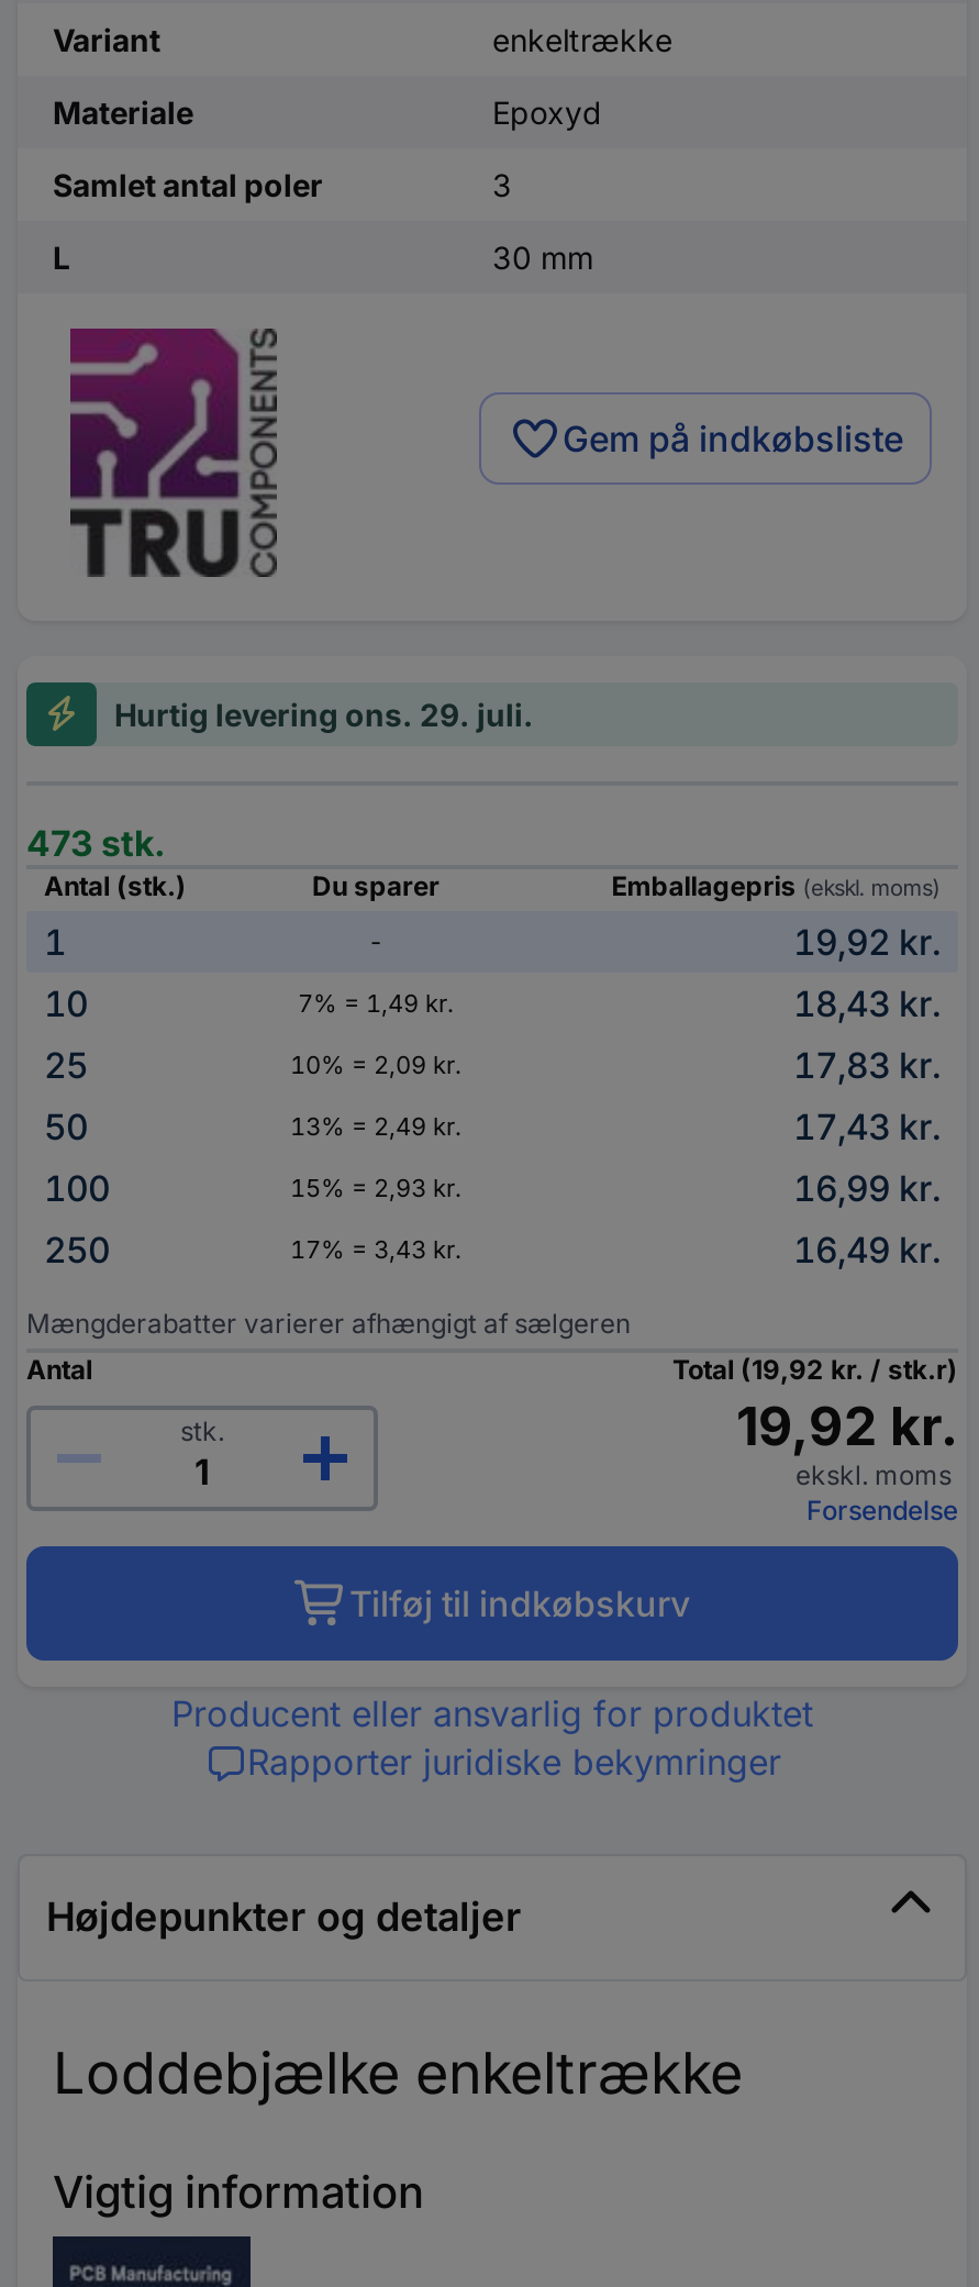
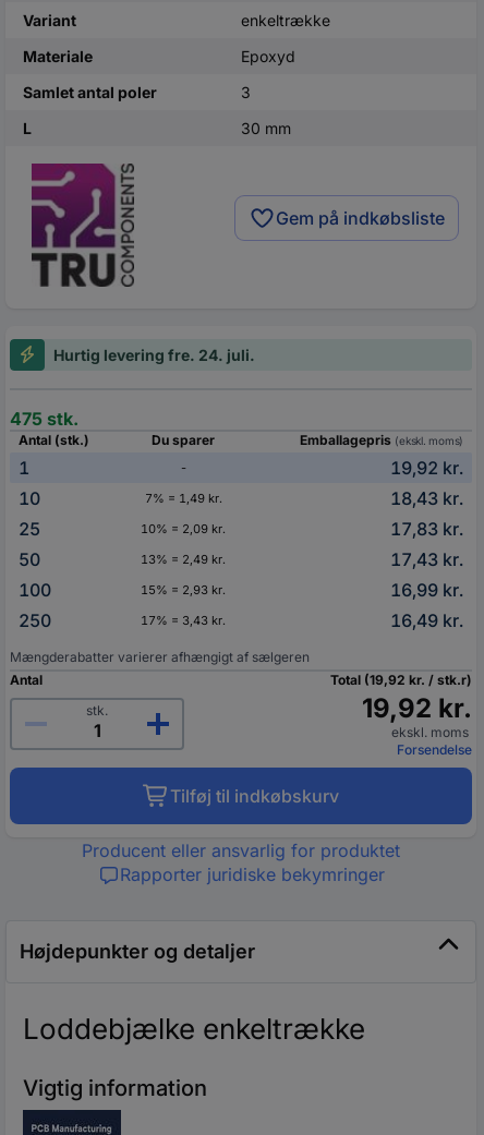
- Hurtig levering ons. 29. juli.
+ Hurtig levering fre. 24. juli.

- 473 stk.
+ 475 stk.
